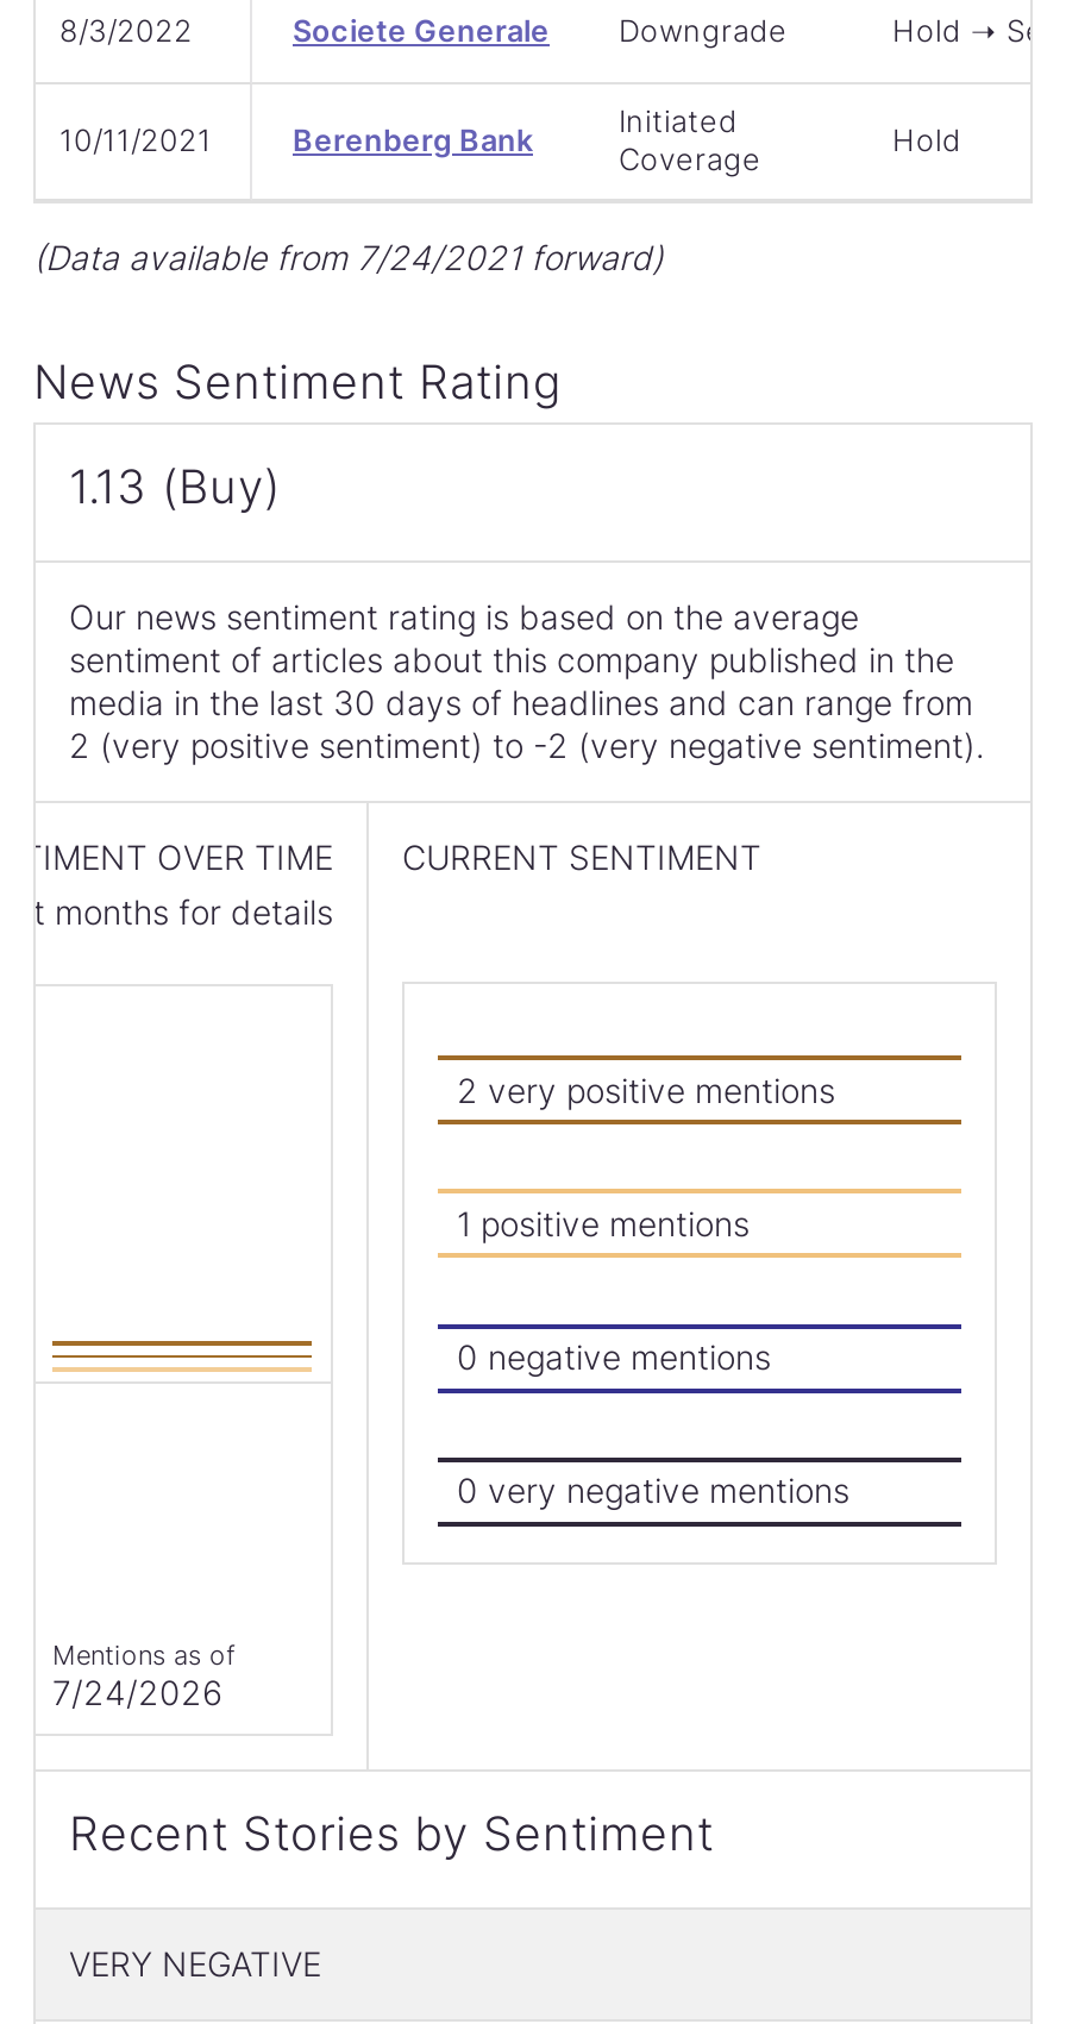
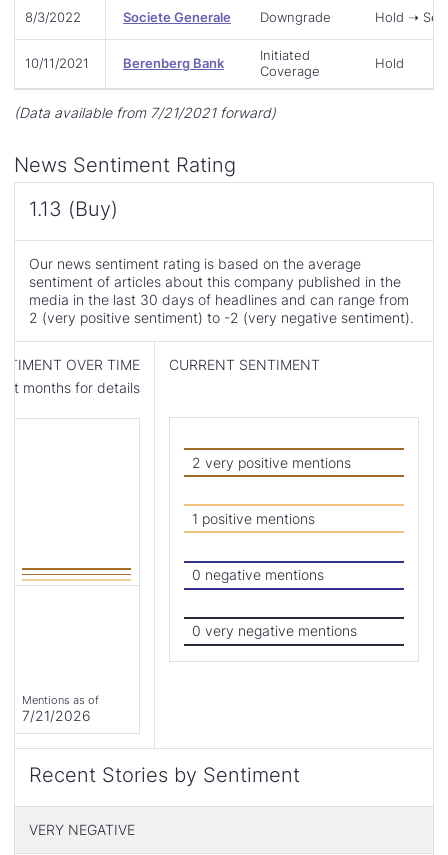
- (Data available from 7/24/2021 forward)
+ (Data available from 7/21/2021 forward)

- 7/24/2026
+ 7/21/2026
